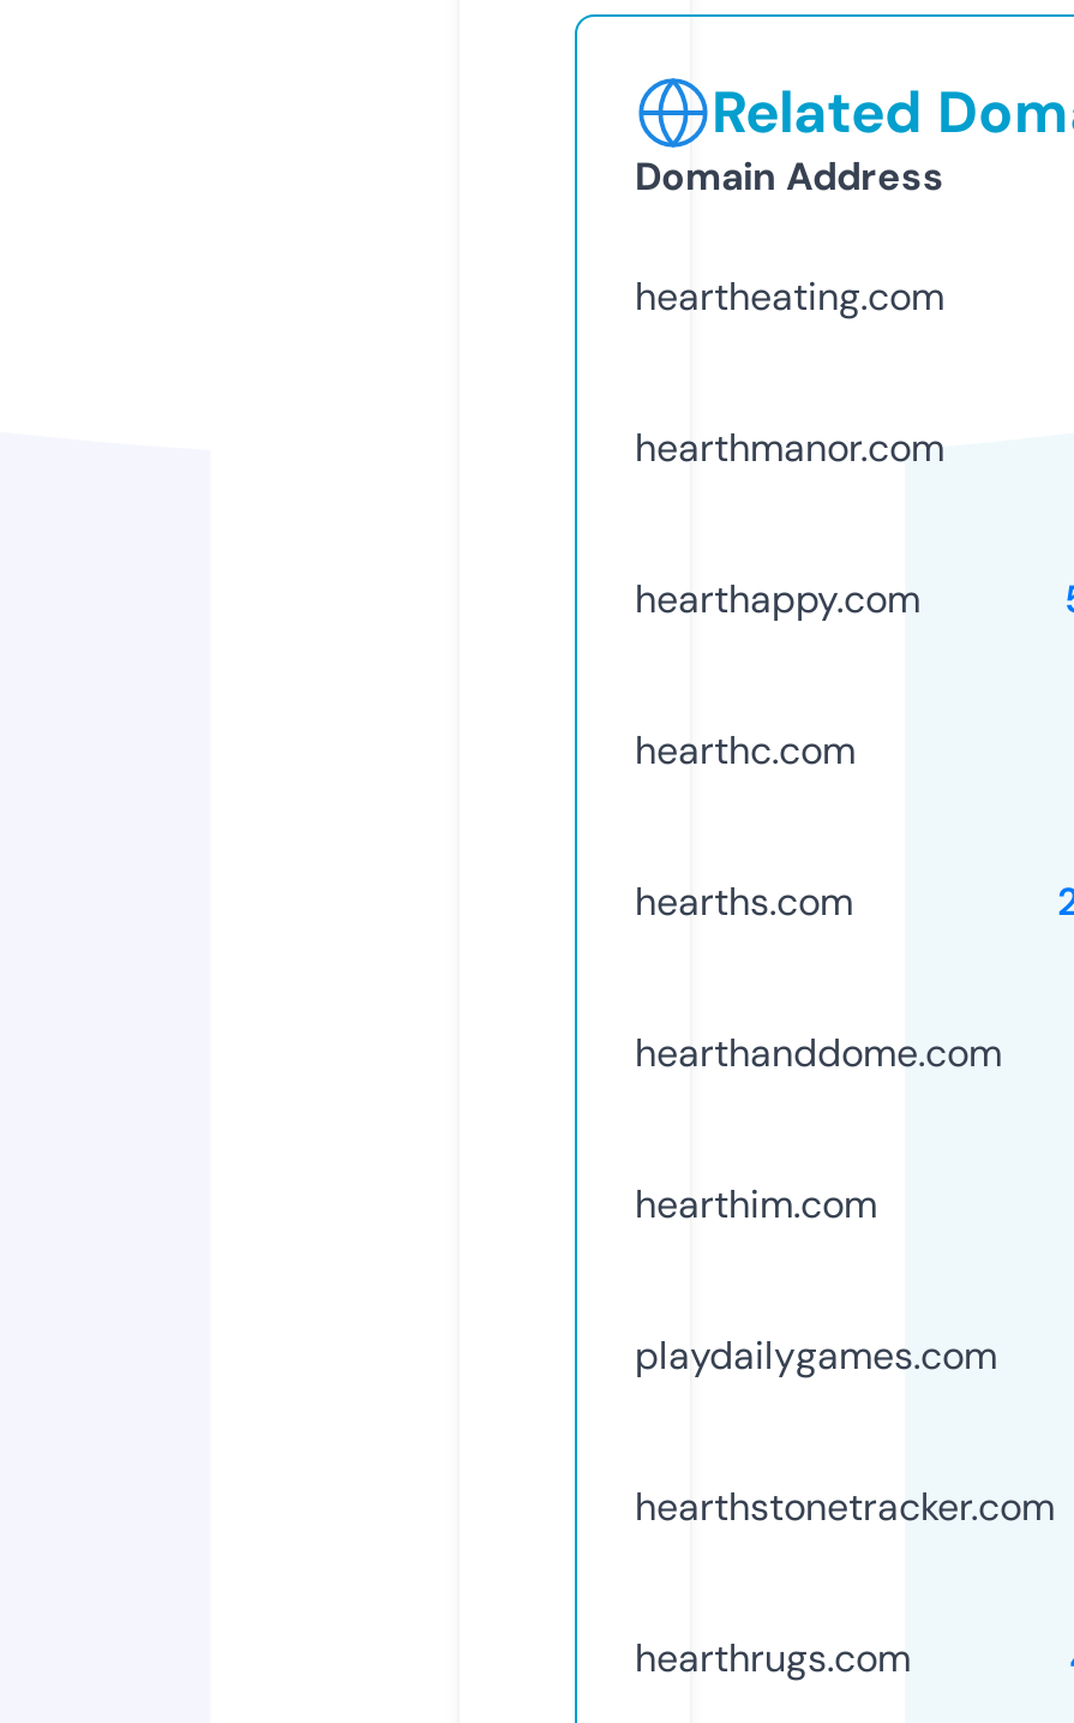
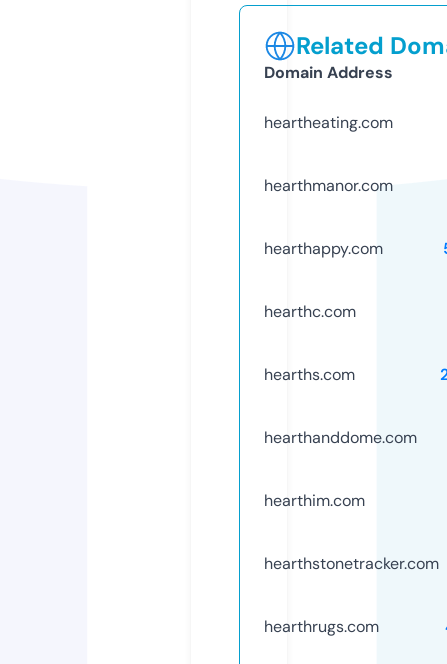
- playdailygames.com
